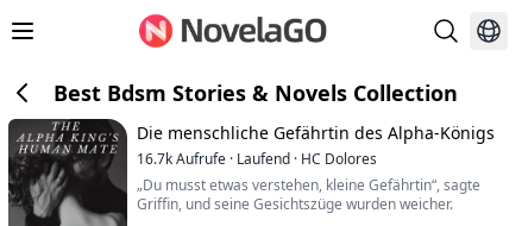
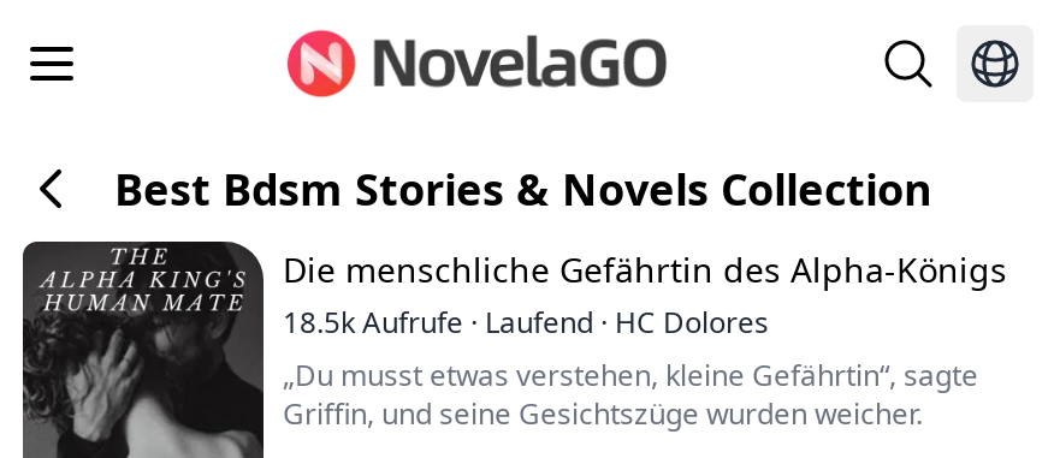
- 16.7k Aufrufe · Laufend · HC Dolores
+ 18.5k Aufrufe · Laufend · HC Dolores
